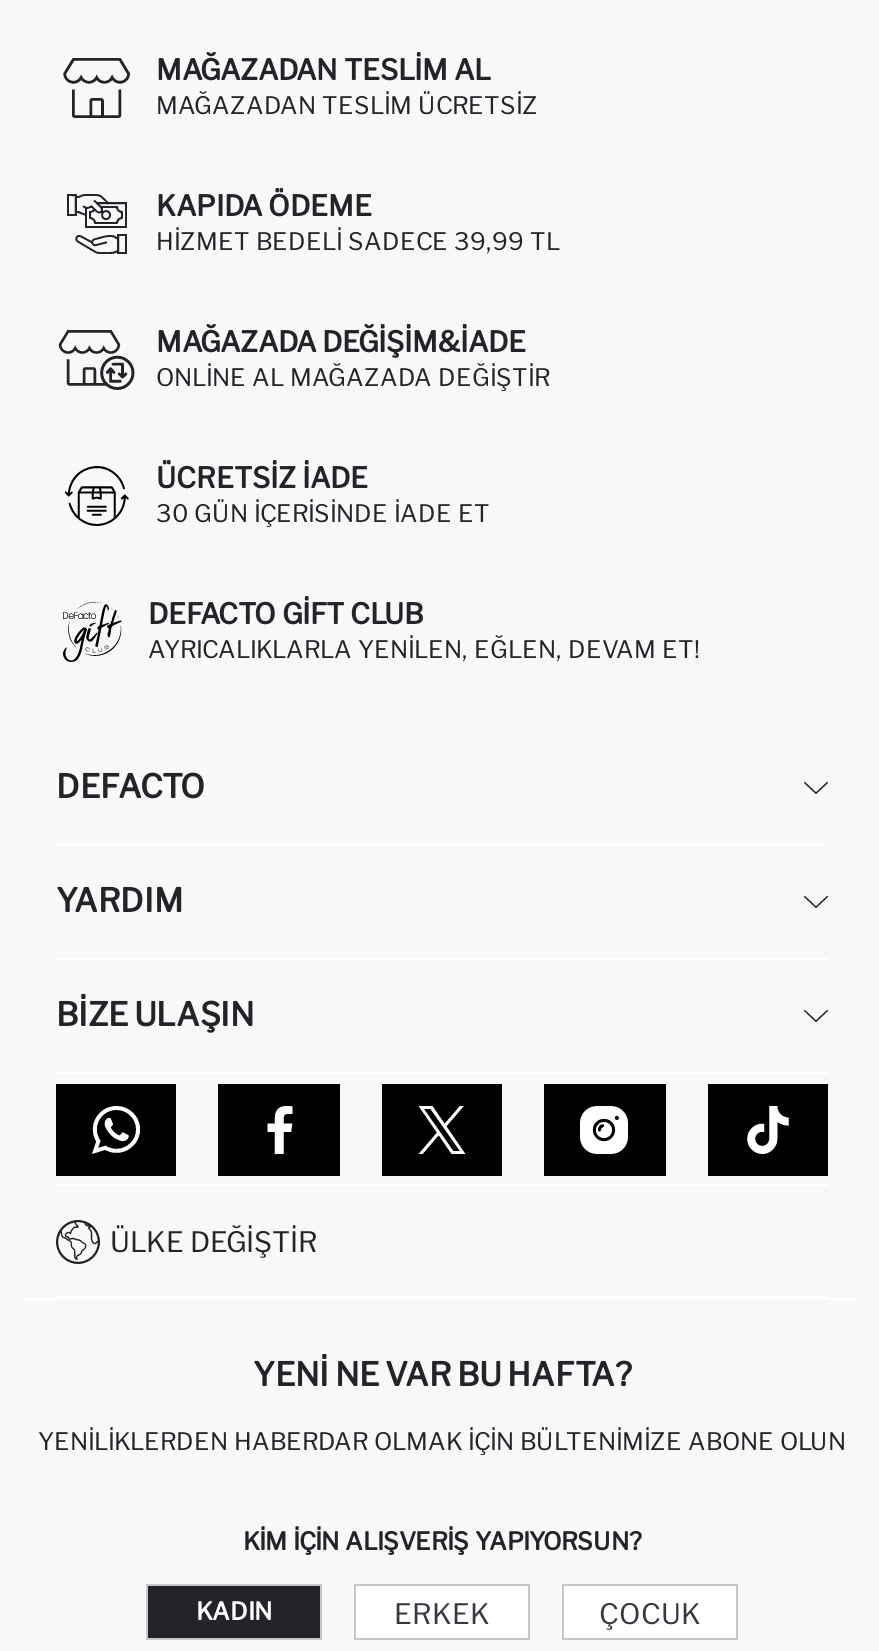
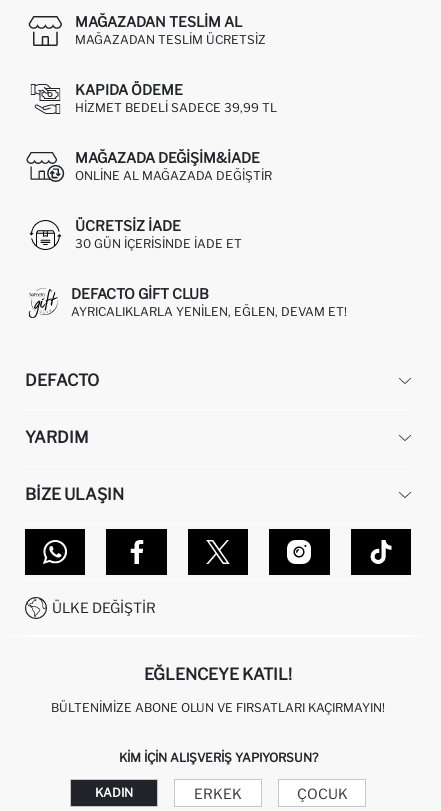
- YENI NE VAR BU HAFTA?
+ EĞLENCEYE KATIL!

- YENILIKLERDEN HABERDAR OLMAK İÇIN BÜLTENIMIZE ABONE OLUN
+ BÜLTENIMIZE ABONE OLUN VE FIRSATLARI KAÇIRMAYIN!
